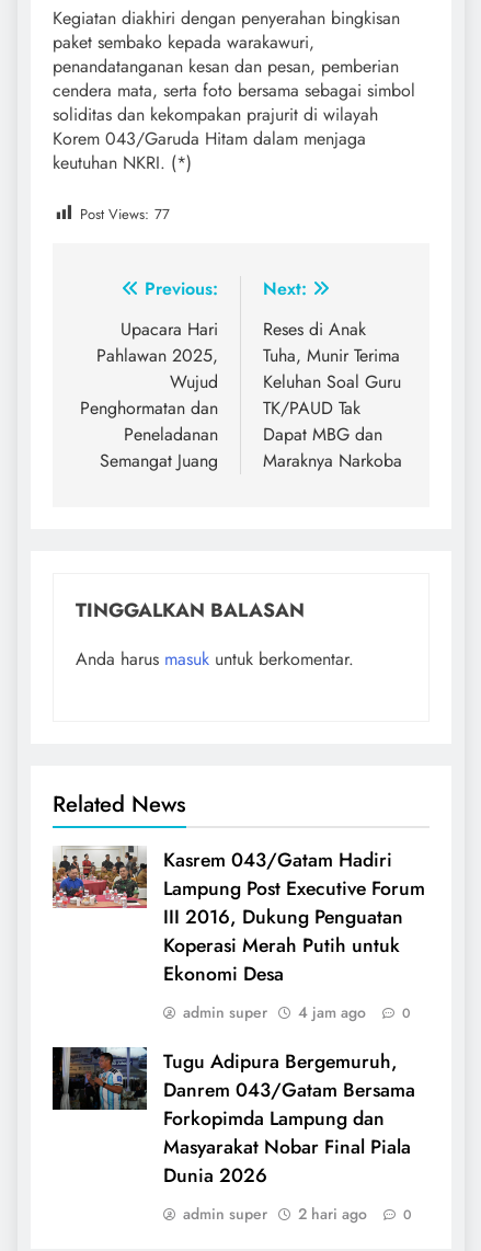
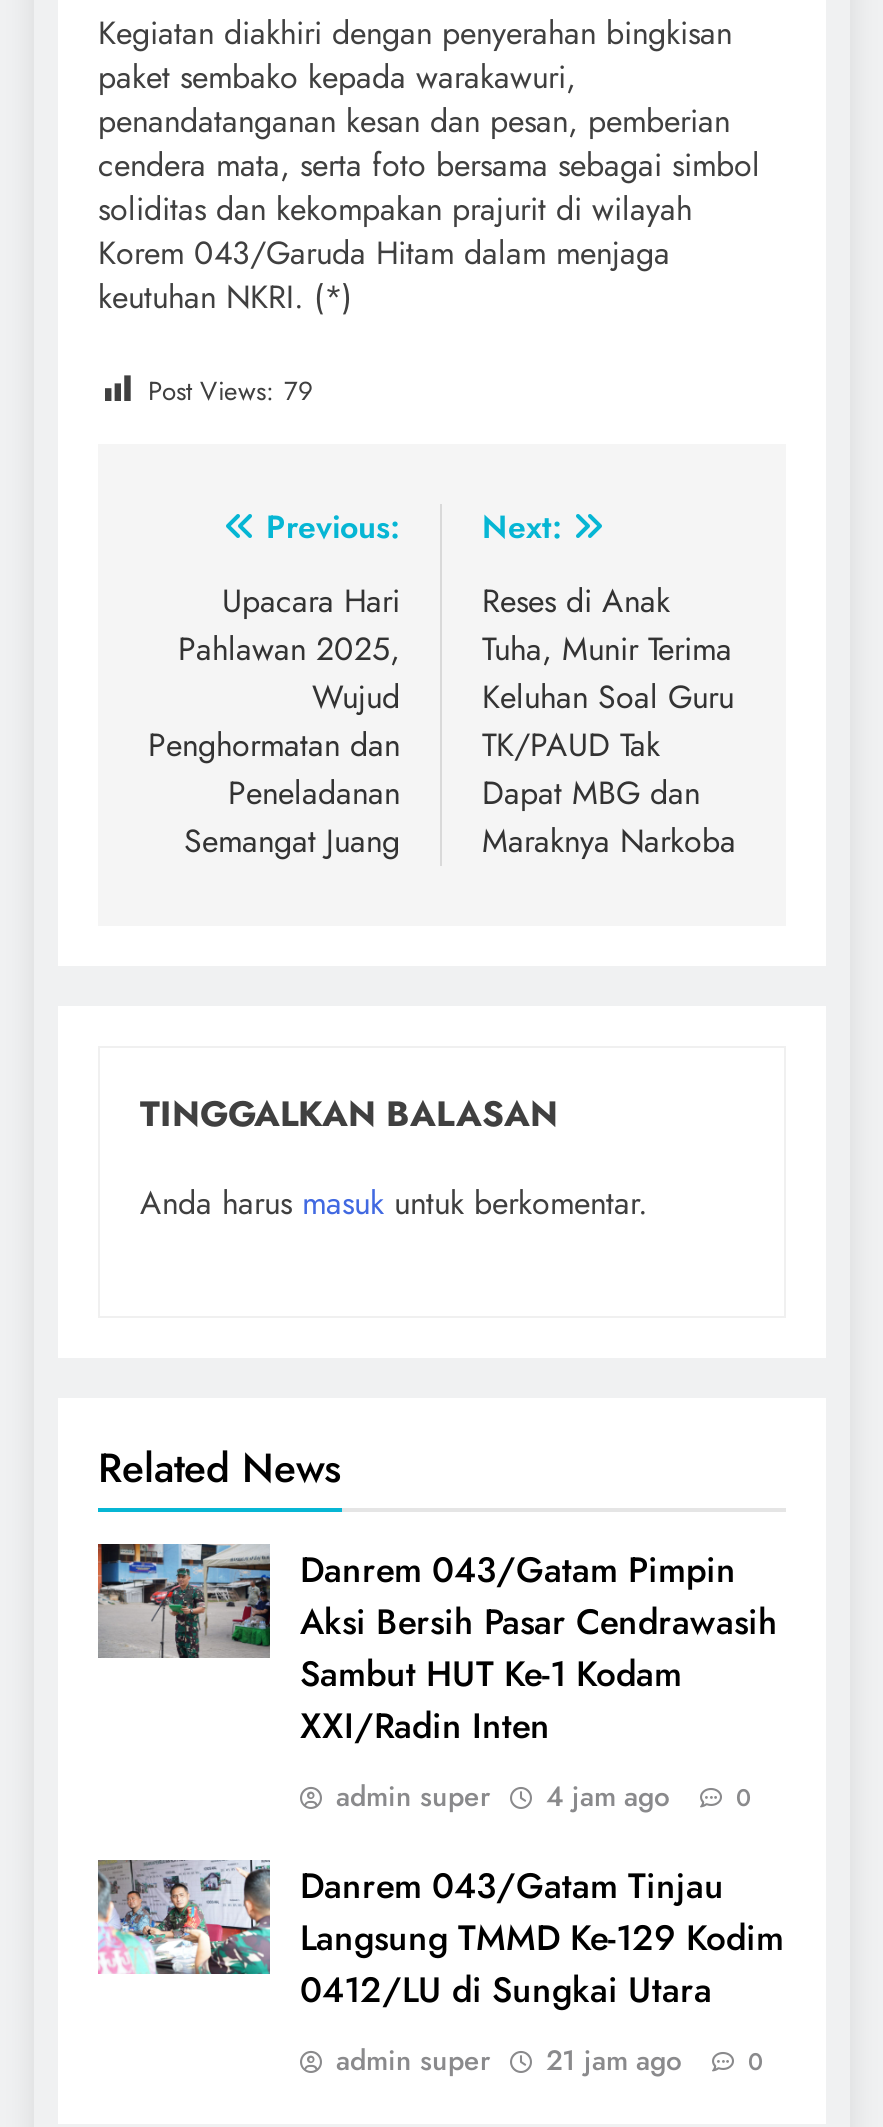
- Post Views: 77
+ Post Views: 79

- [image]
- Kasrem 043/Gatam Hadiri
- Lampung Post Executive Forum
- III 2016, Dukung Penguatan
- Koperasi Merah Putih untuk
- Ekonomi Desa
+ [image]
+ Danrem 043/Gatam Pimpin
+ Aksi Bersih Pasar Cendrawasih
+ Sambut HUT Ke-1 Kodam
+ XXI/Radin Inten

- [image]
- Tugu Adipura Bergemuruh,
- Danrem 043/Gatam Bersama
- Forkopimda Lampung dan
- Masyarakat Nobar Final Piala
- Dunia 2026
+ [image]
+ Danrem 043/Gatam Tinjau
+ Langsung TMMD Ke-129 Kodim
+ 0412/LU di Sungkai Utara

- admin super 2 hari ago 0
+ admin super 21 jam ago 0
